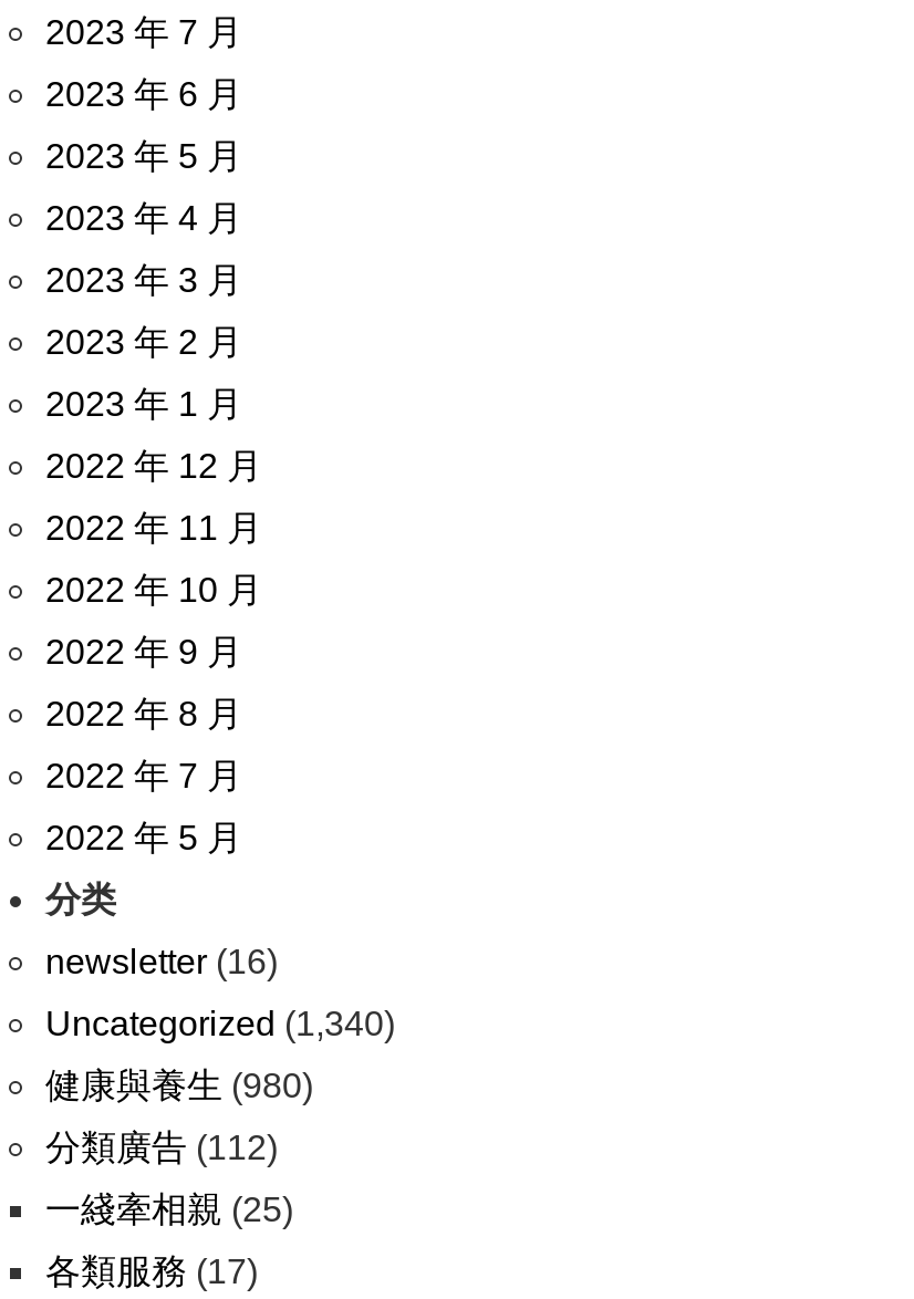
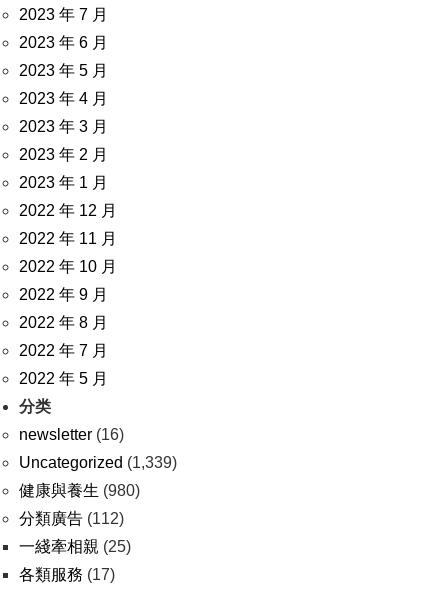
- Uncategorized (1,340)
+ Uncategorized (1,339)
